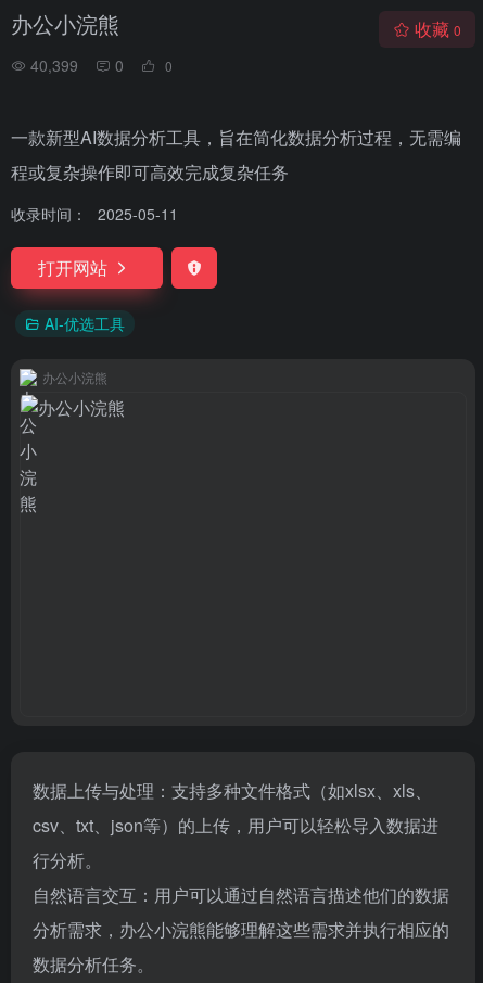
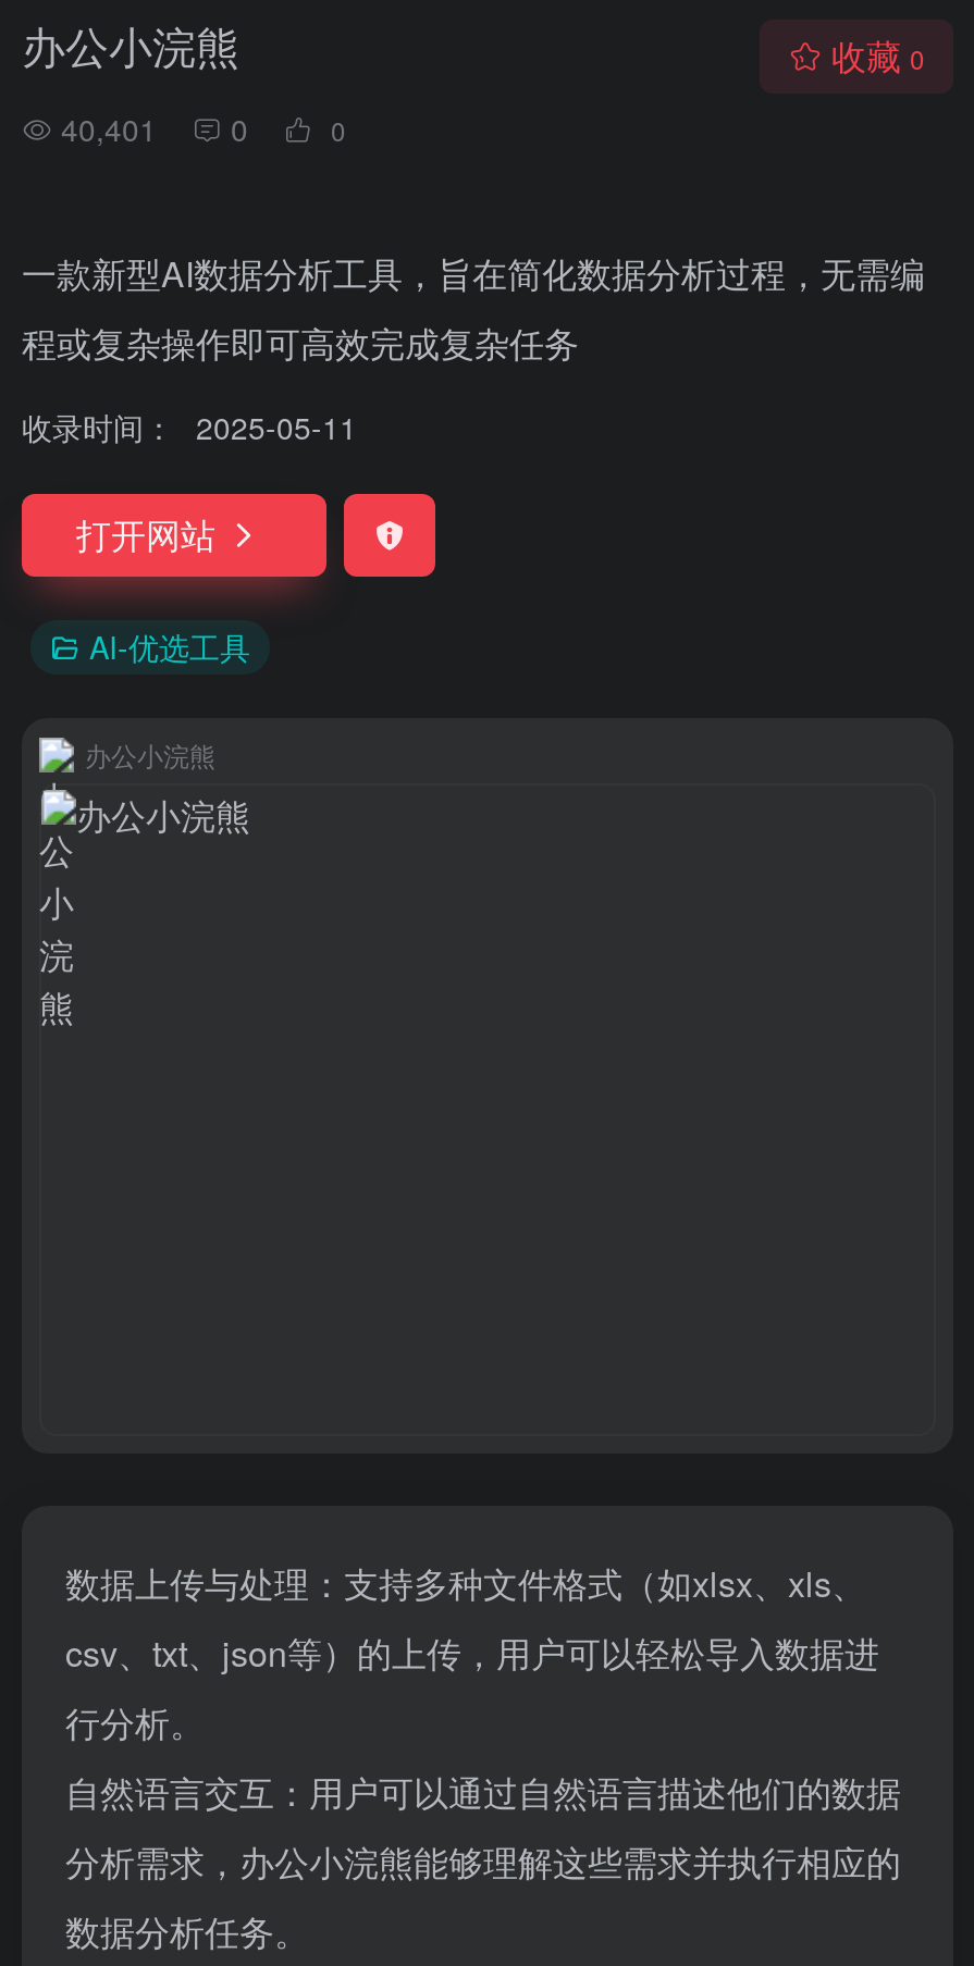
- 40,399 0
+ 40,401 0
